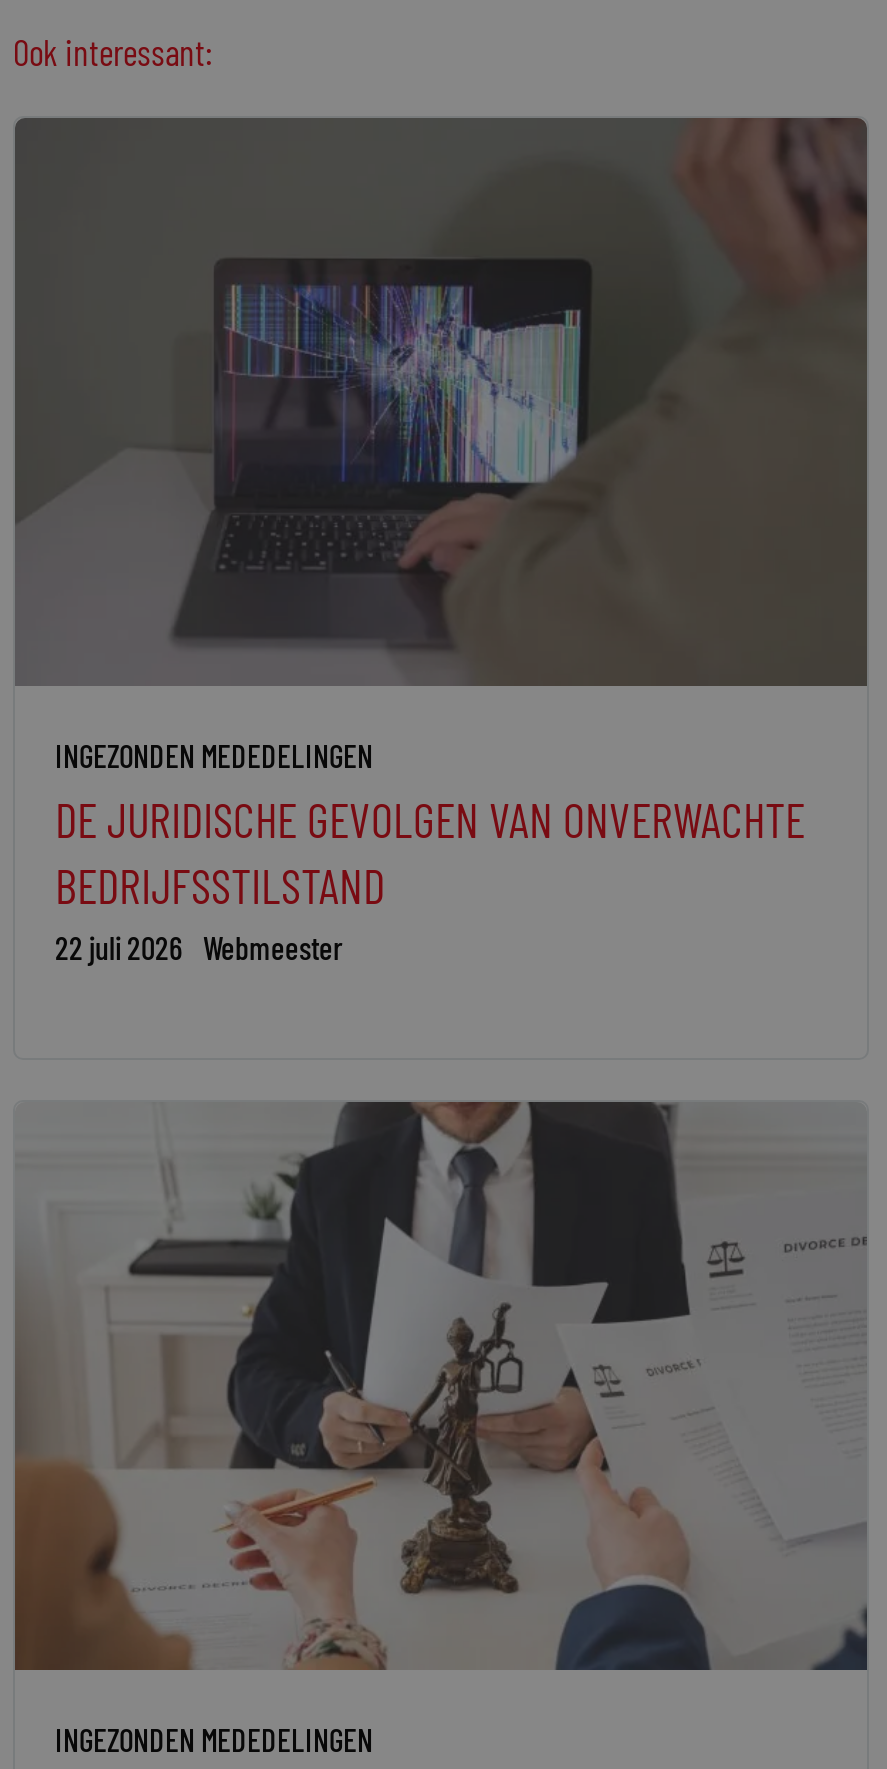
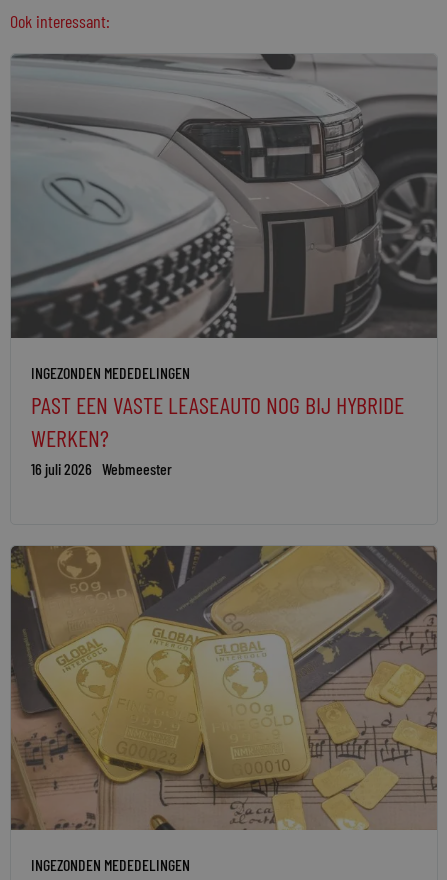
- [image]
+ [image]

- DE JURIDISCHE GEVOLGEN VAN ONVERWACHTE
- BEDRIJFSSTILSTAND
- 22 juli 2026 Webmeester
+ PAST EEN VASTE LEASEAUTO NOG BIJ HYBRIDE
+ WERKEN?
+ 16 juli 2026 Webmeester

- [image]
+ [image]
